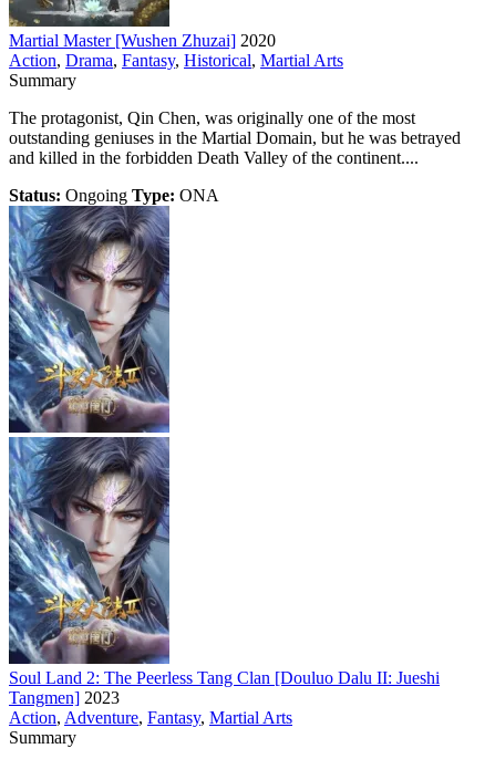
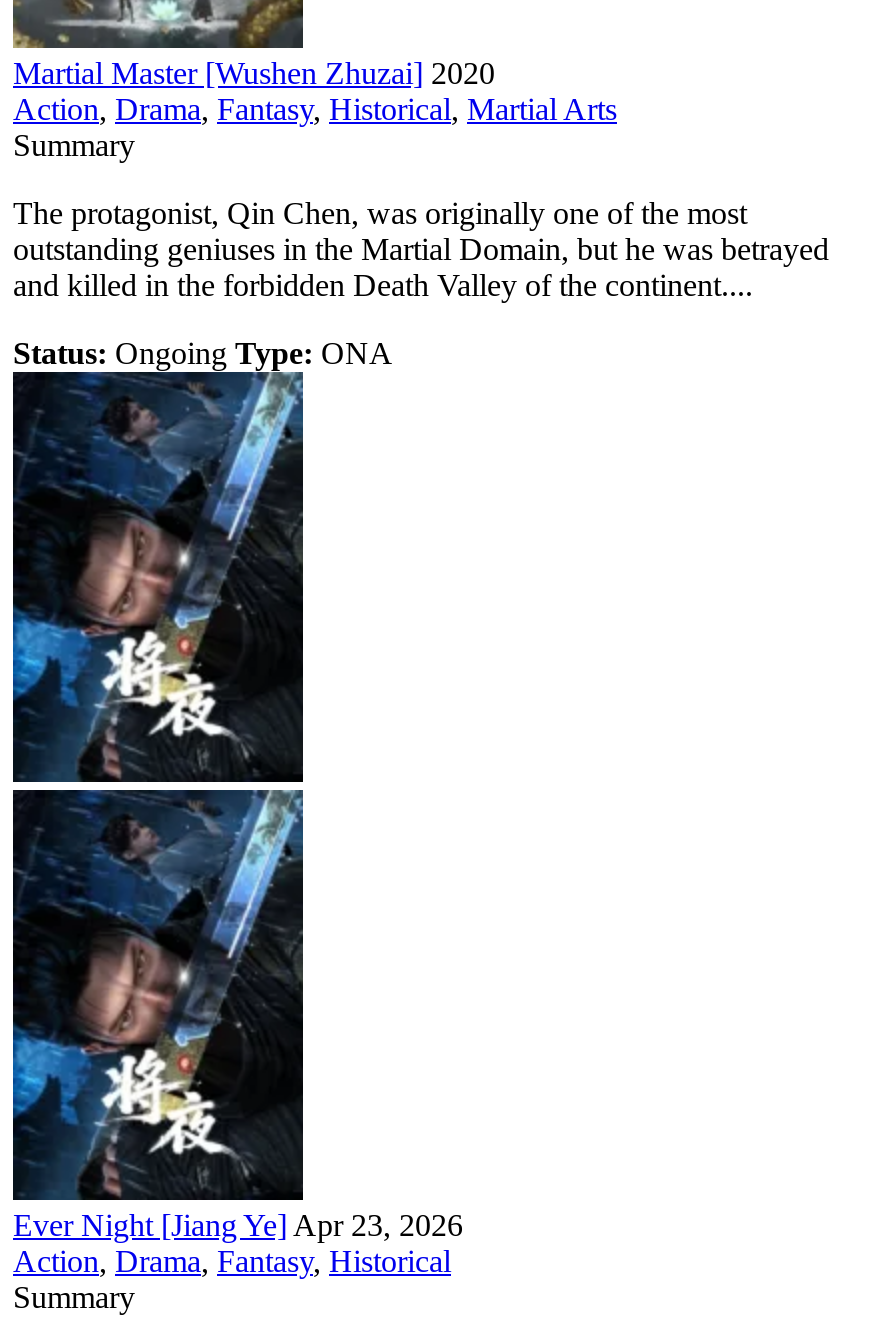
- [image]
- Soul Land 2: The Peerless Tang Clan [Douluo Dalu II: Jueshi
- Tangmen] 2023
- Action, Adventure, Fantasy, Martial Arts
+ [image]
+ Ever Night [Jiang Ye] Apr 23, 2026
+ Action, Drama, Fantasy,Historical
